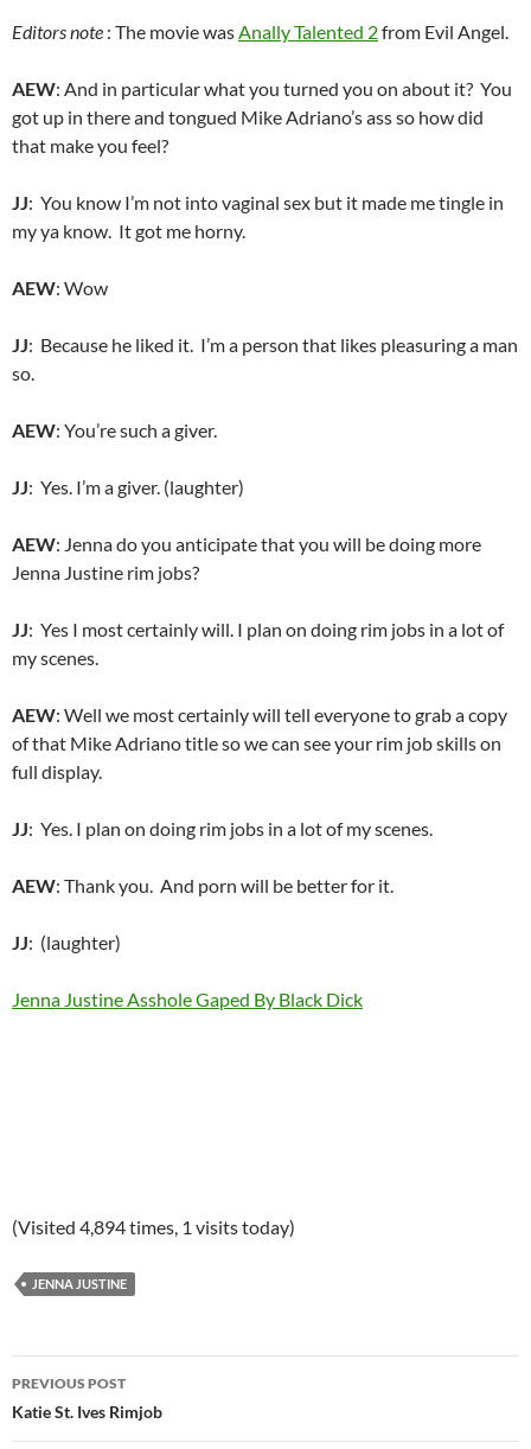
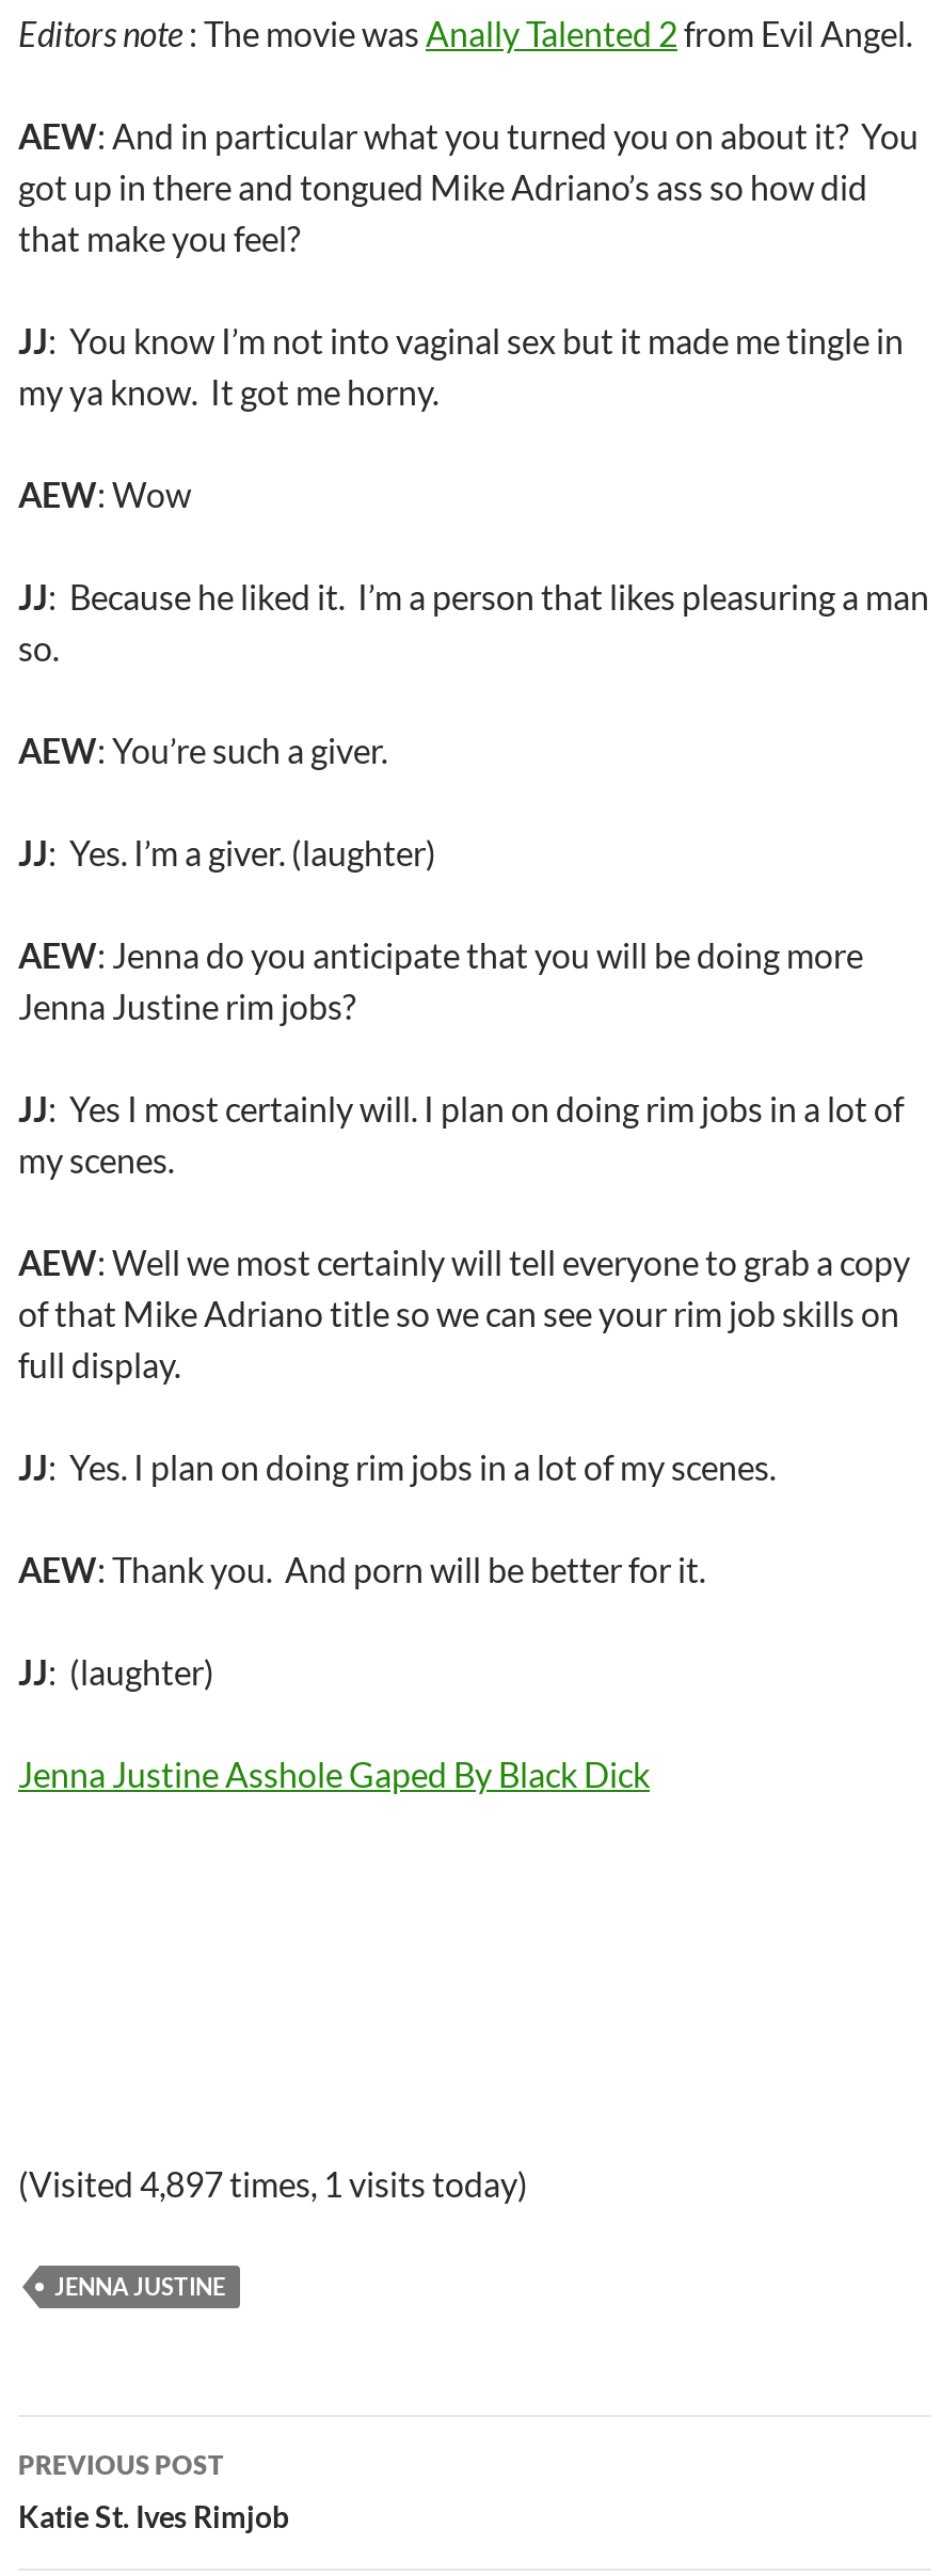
- (Visited 4,894 times, 1 visits today)
+ (Visited 4,897 times, 1 visits today)
